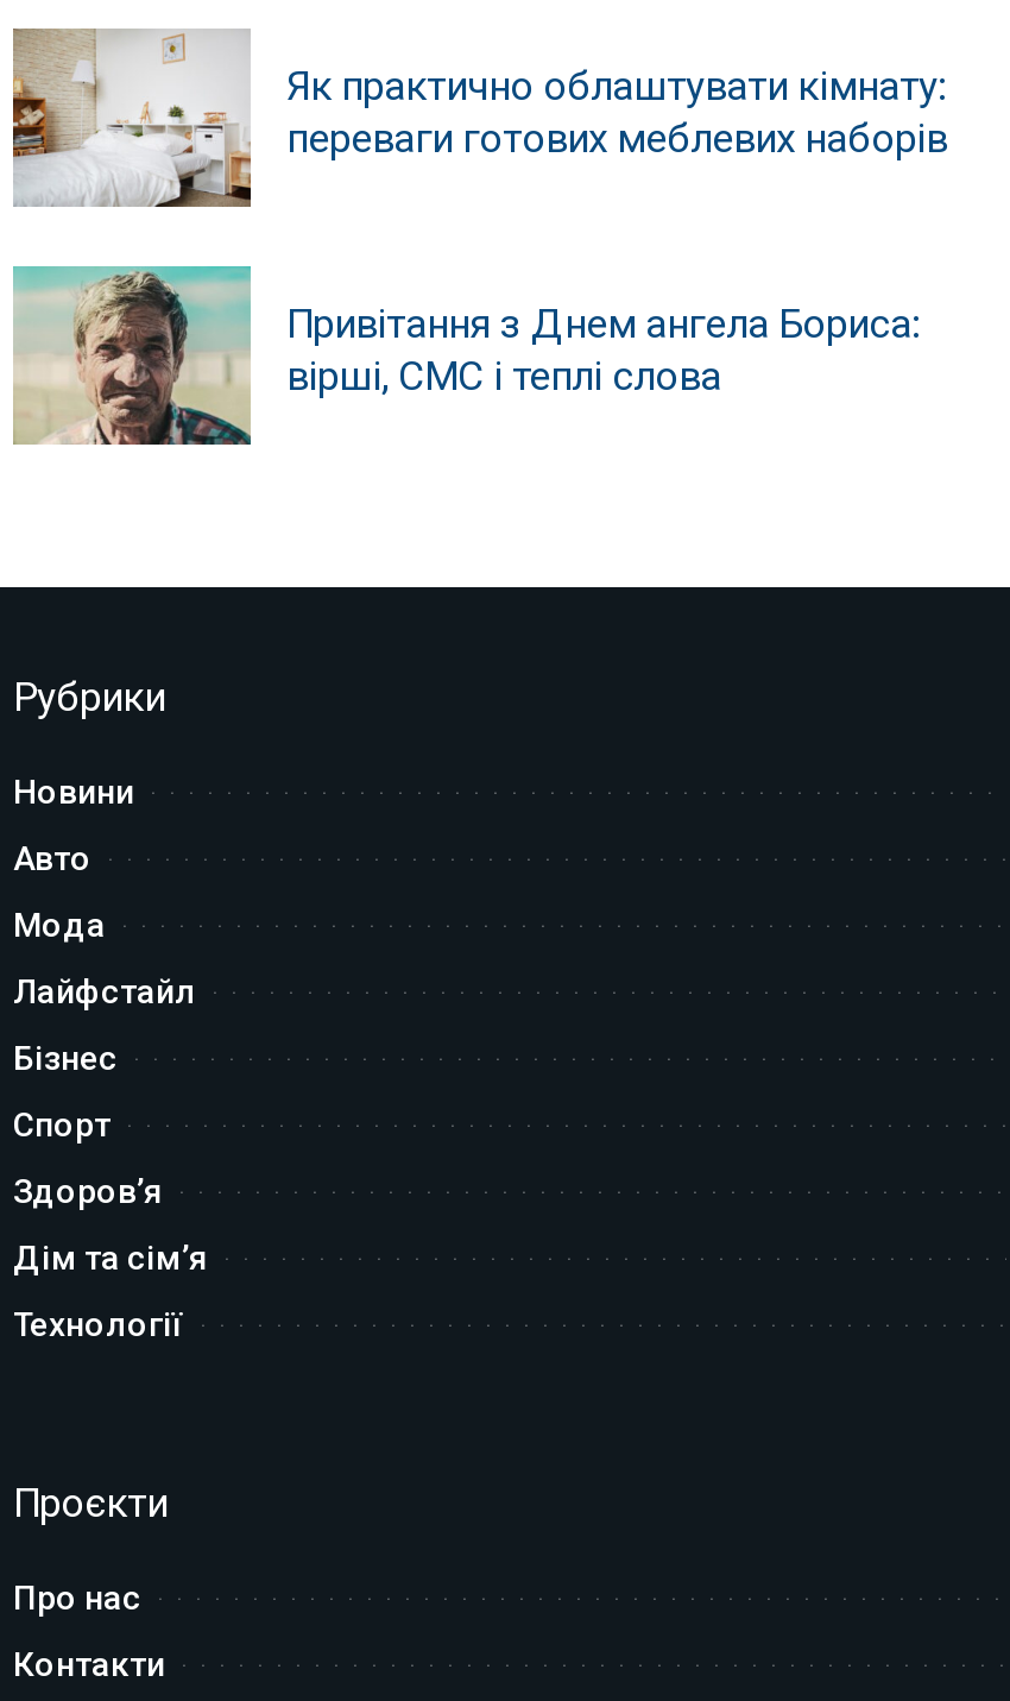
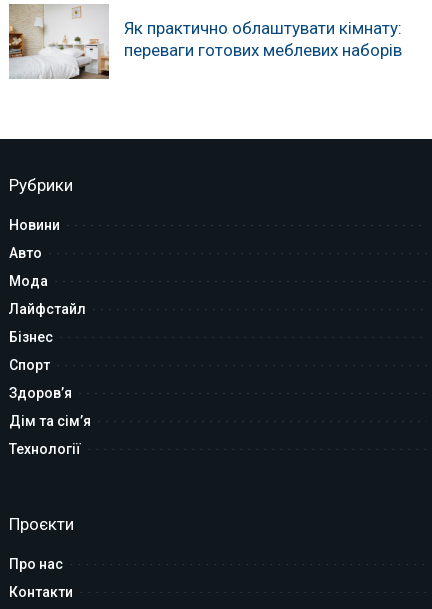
- [image]
- Привітання з Днем ангела Бориса:
- вірші, СМС і теплі слова
